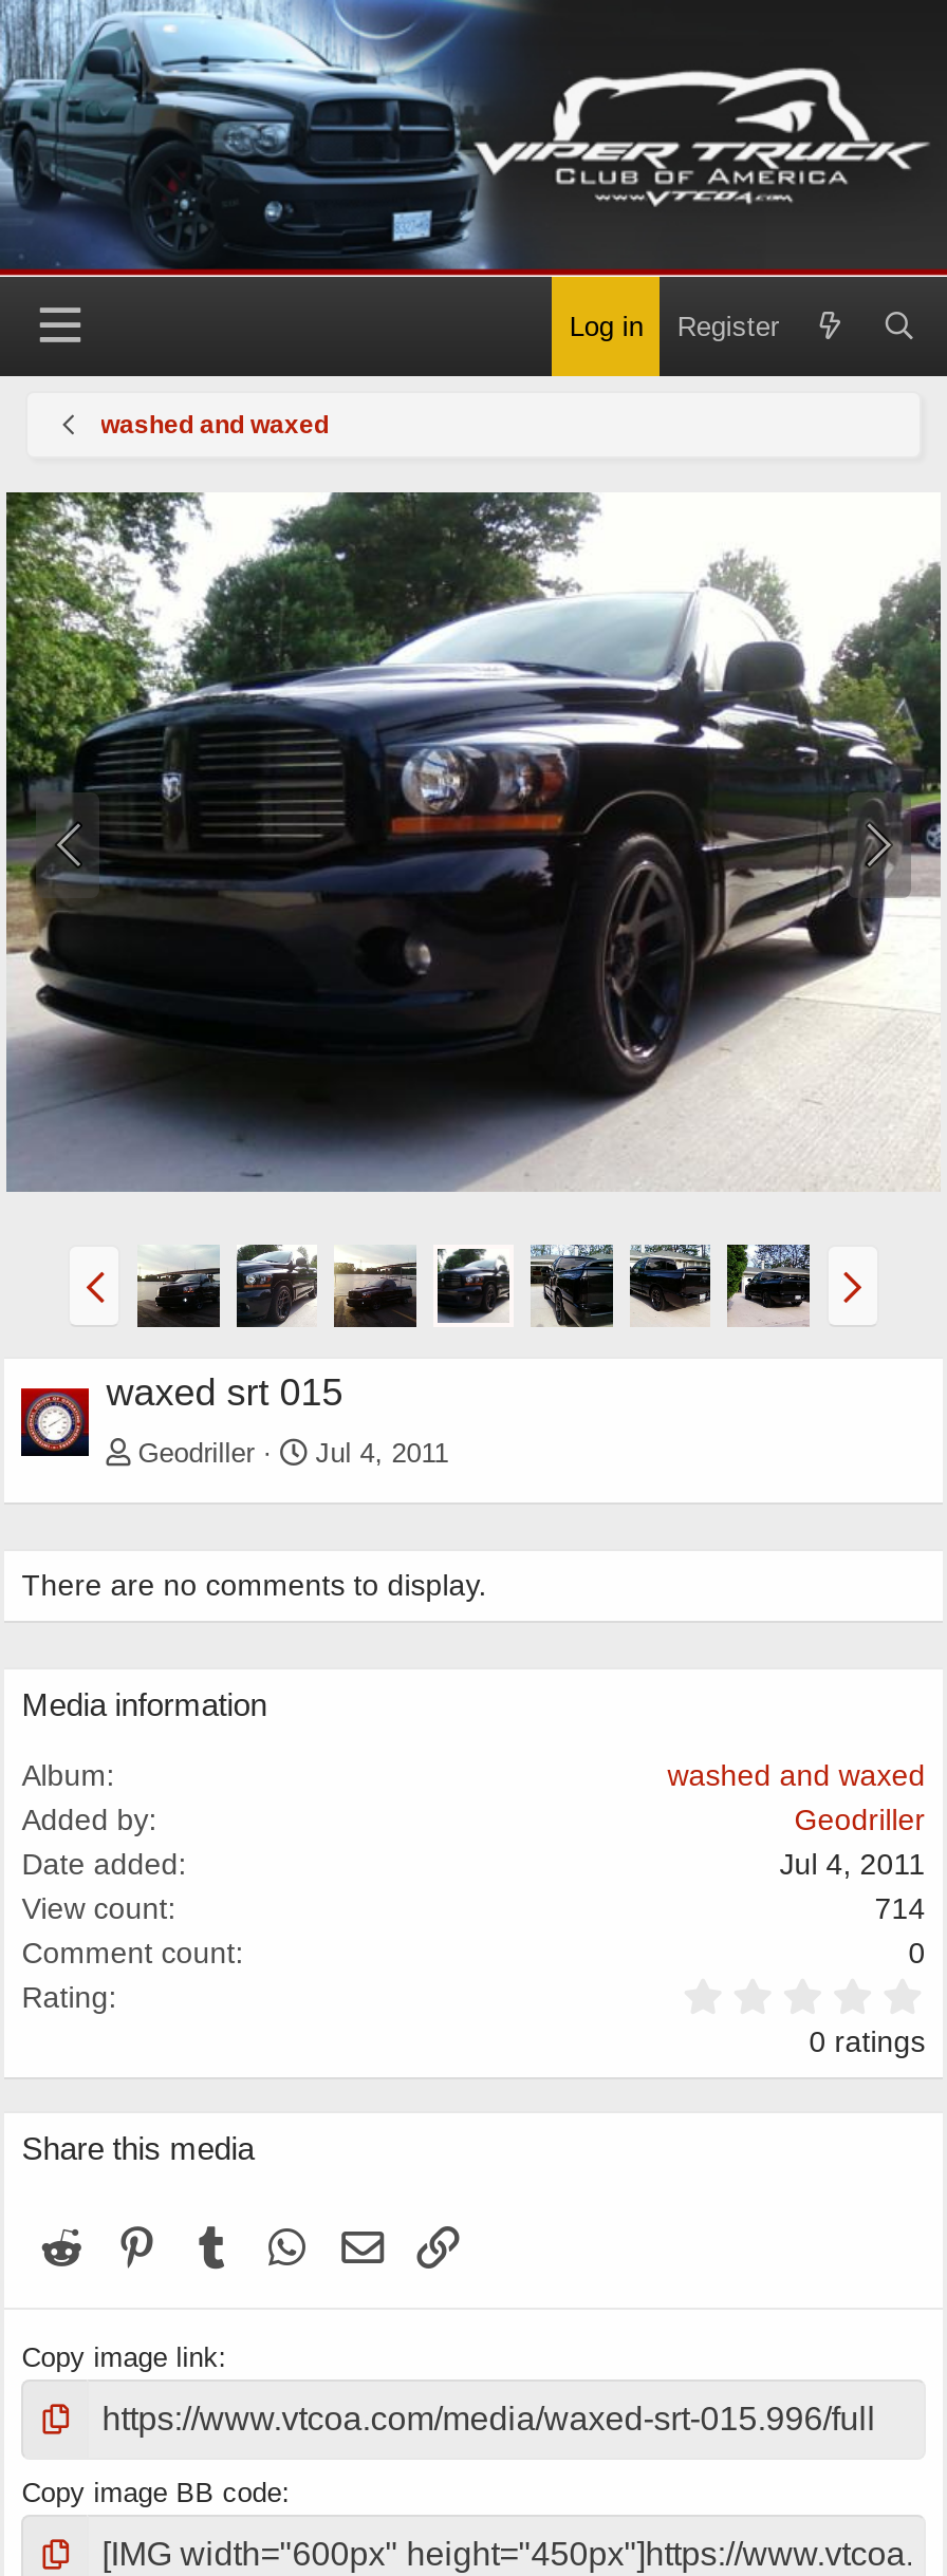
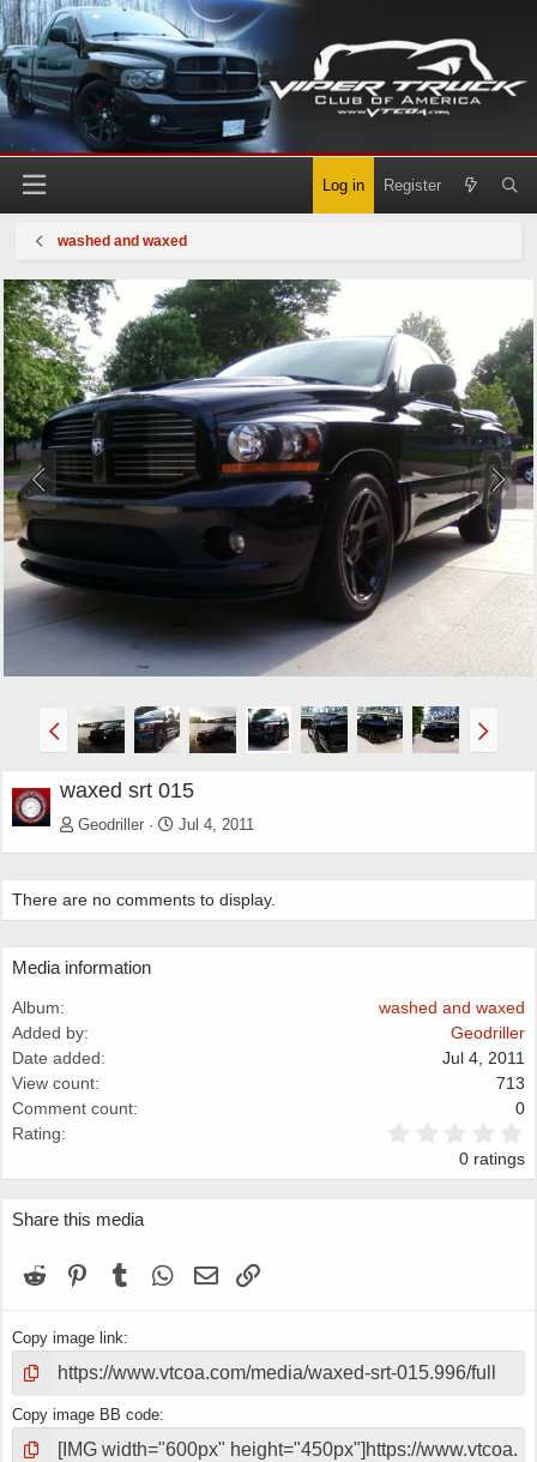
- 714
+ 713
